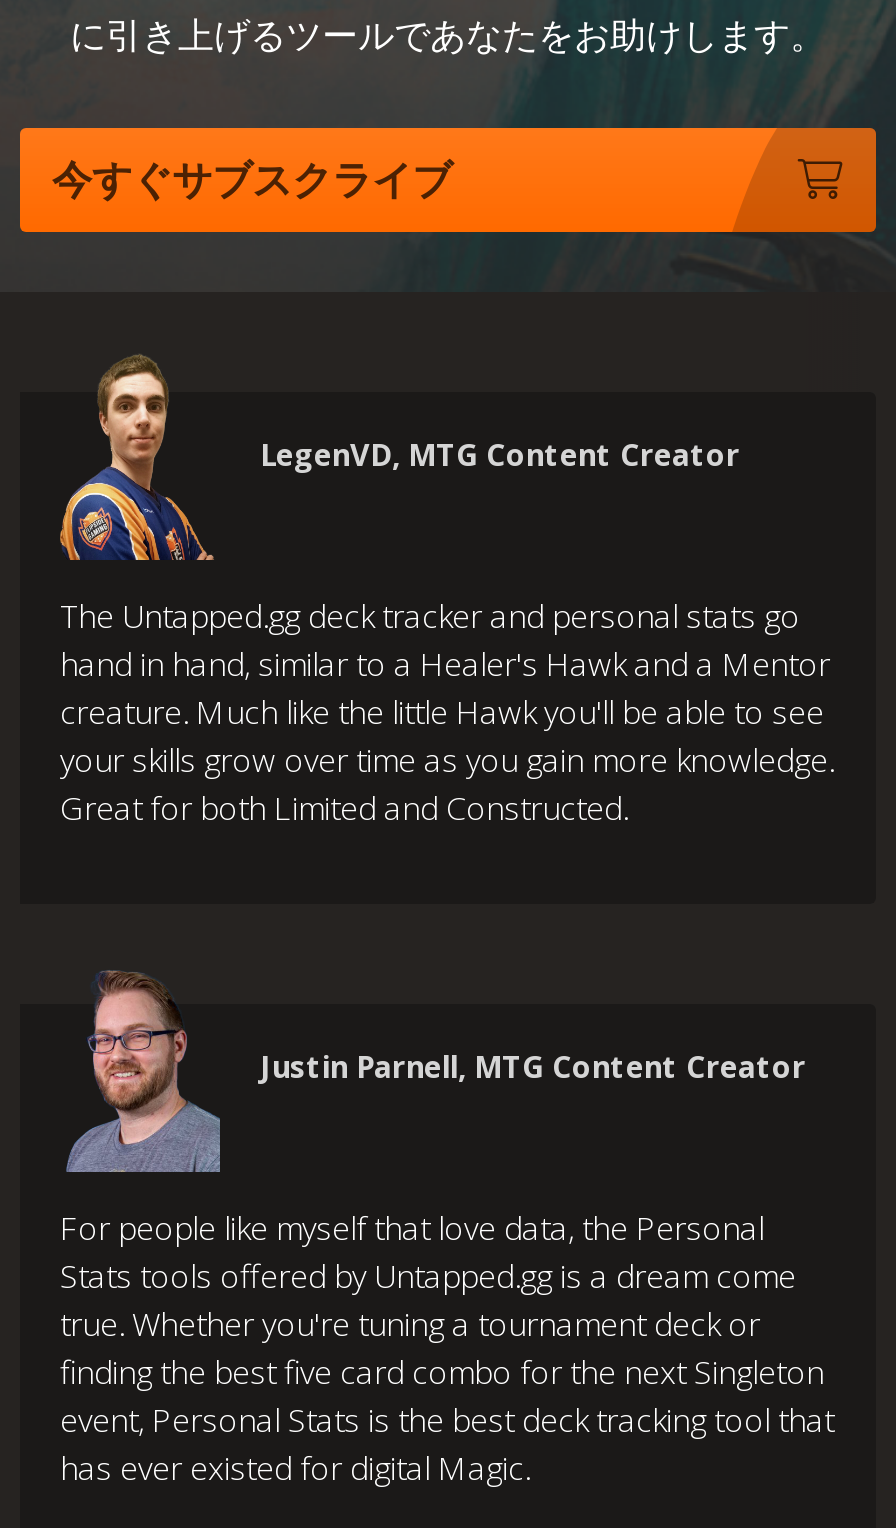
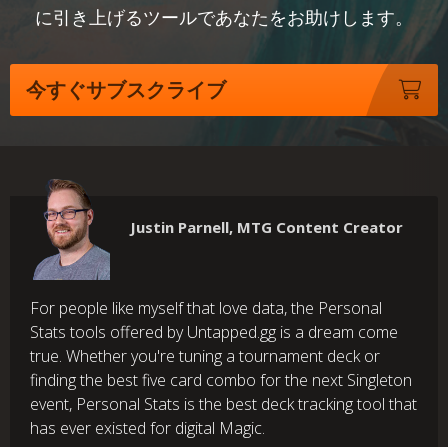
- [image]
- The Untapped.gg deck tracker and personal stats go
- hand in hand, similar to a Healer's Hawk and a Mentor
- creature. Much like the little Hawk you'll be able to see
- your skills grow over time as you gain more knowledge.
- Great for both Limited and Constructed.

- LegenVD, MTG Content Creator
